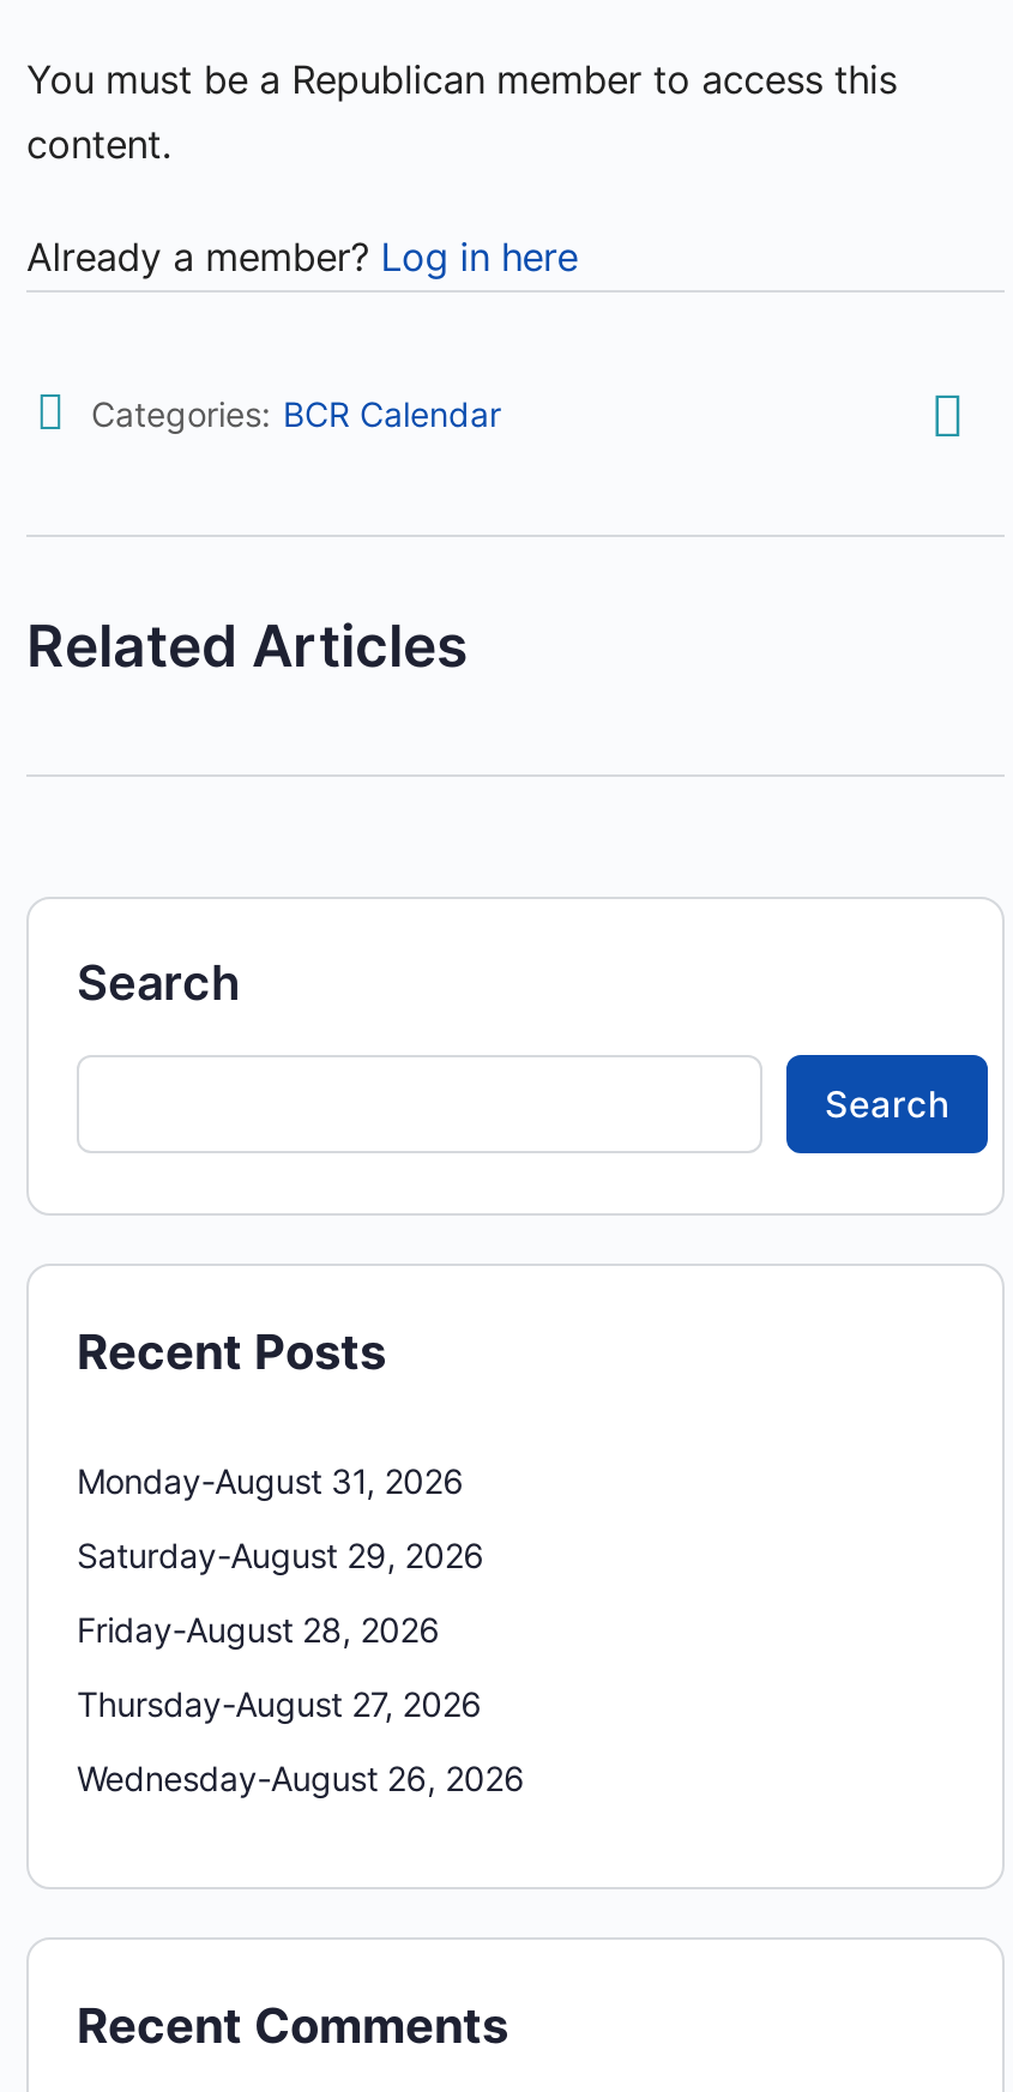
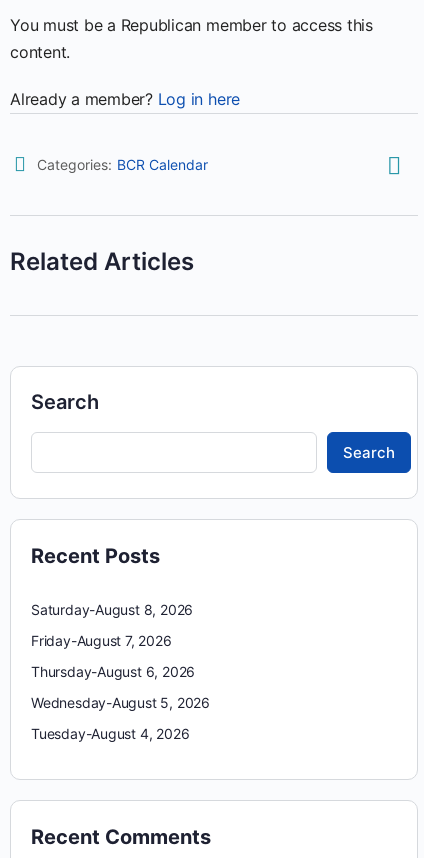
- Monday-August 31, 2026
+ Saturday-August 8, 2026

- Saturday-August 29, 2026
+ Friday-August 7, 2026

- Friday-August 28, 2026
+ Thursday-August 6, 2026

- Thursday-August 27, 2026
+ Wednesday-August 5, 2026

- Wednesday-August 26, 2026
+ Tuesday-August 4, 2026
